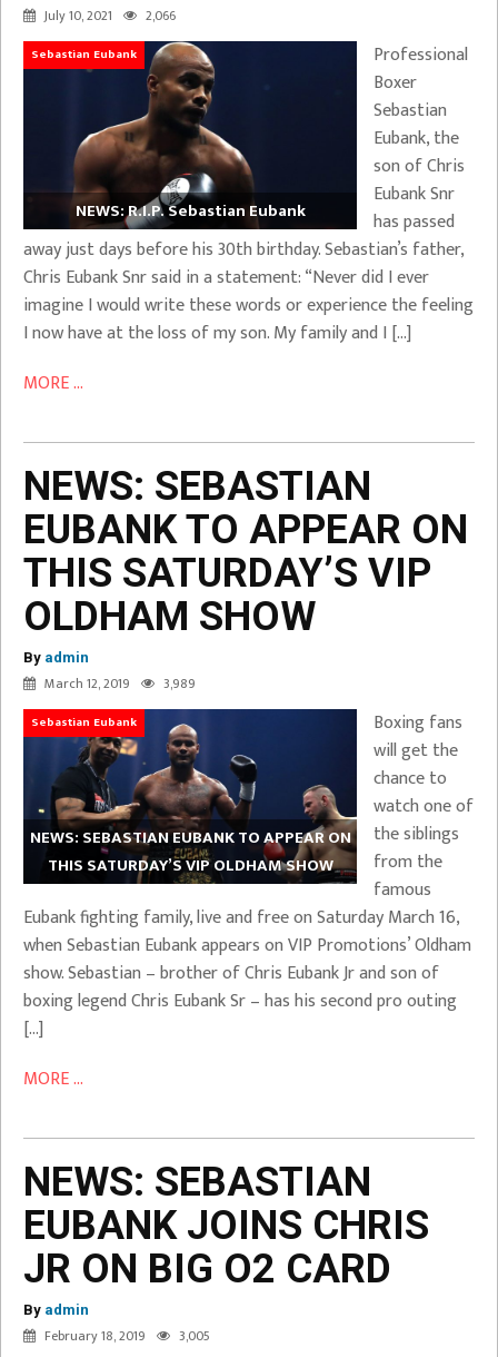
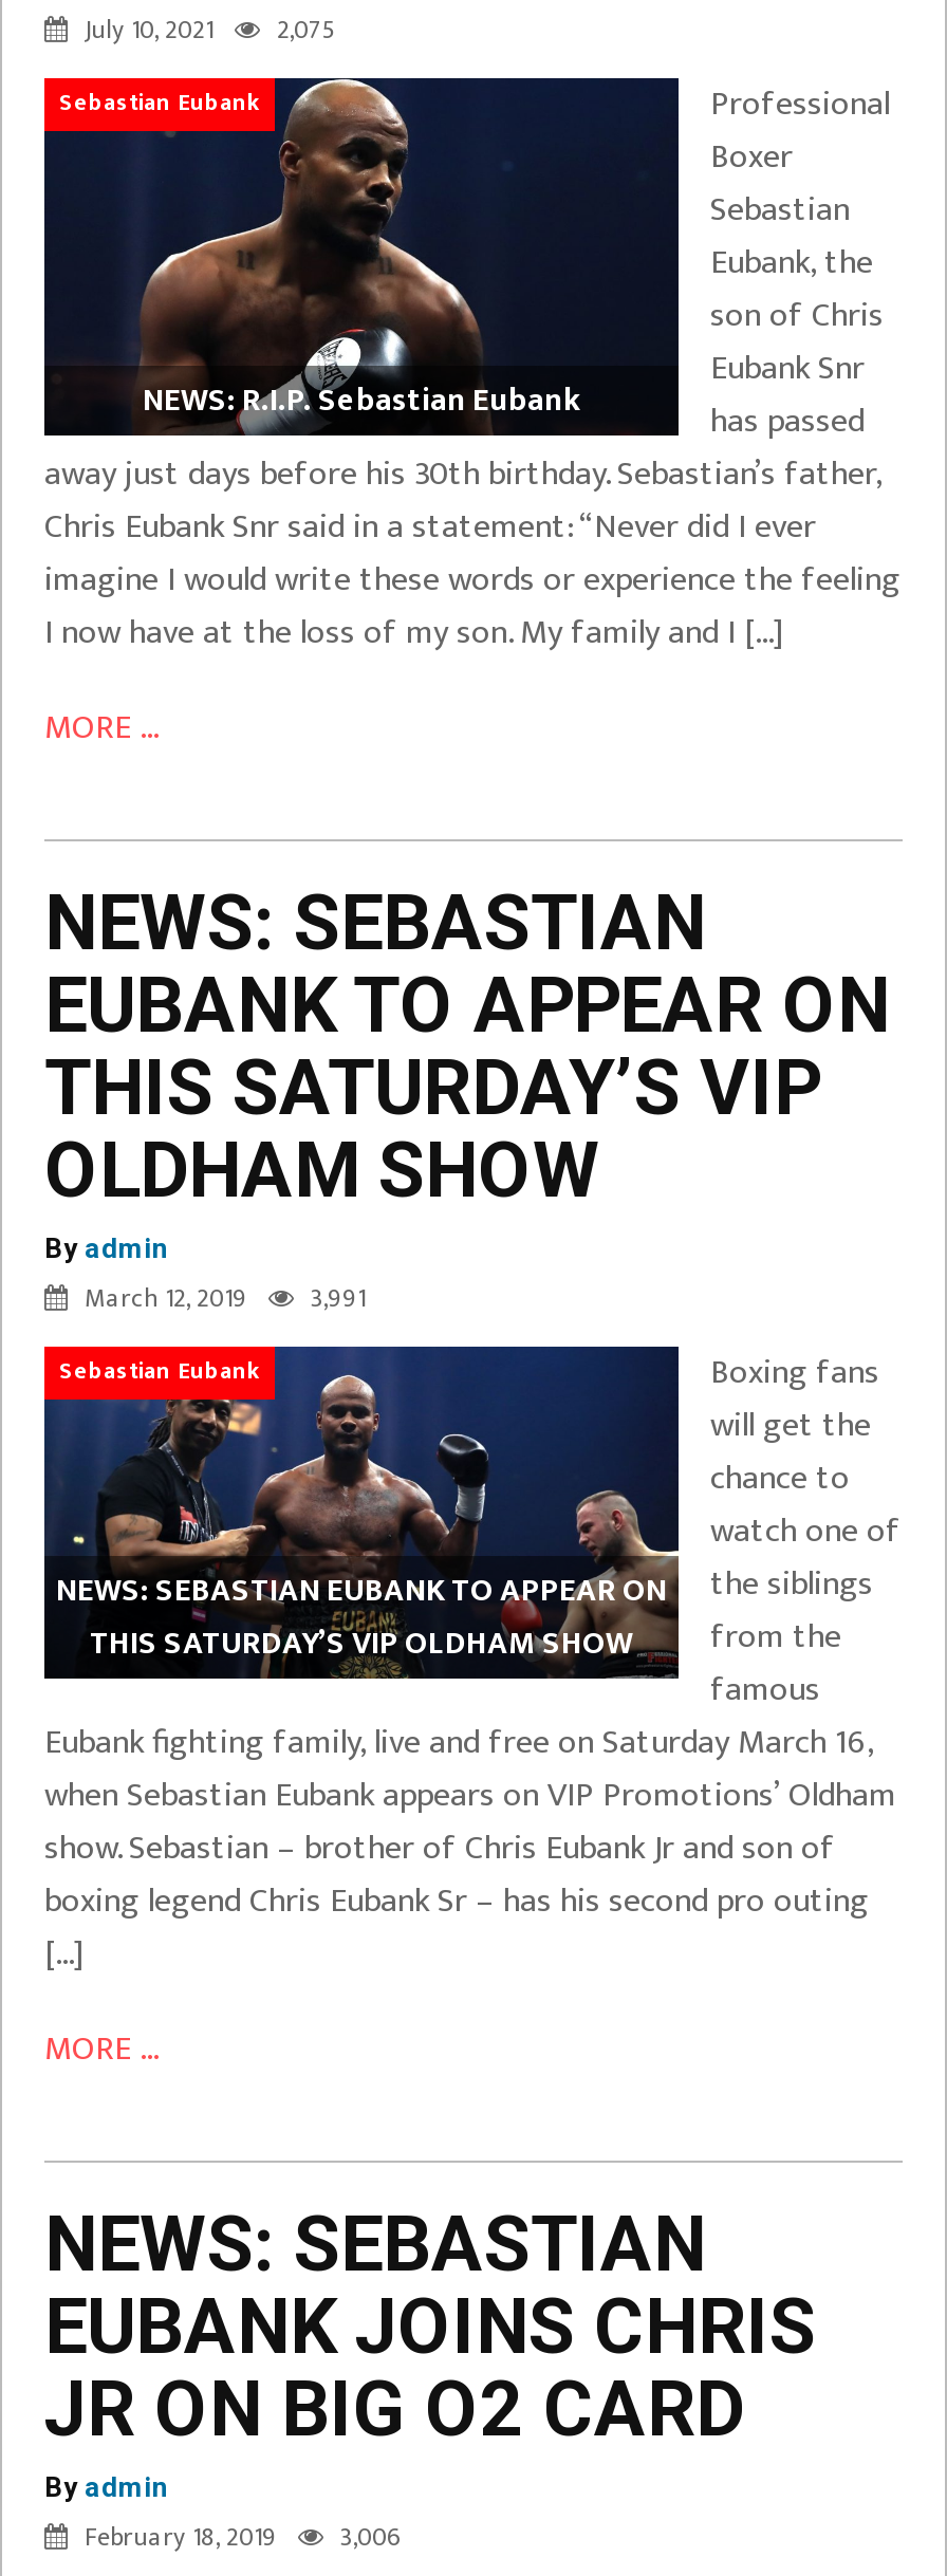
- July 10, 2021 2,066
+ July 10, 2021 2,075

- March 12, 2019 3,989
+ March 12, 2019 3,991

- February 18, 2019 3,005
+ February 18, 2019 3,006
